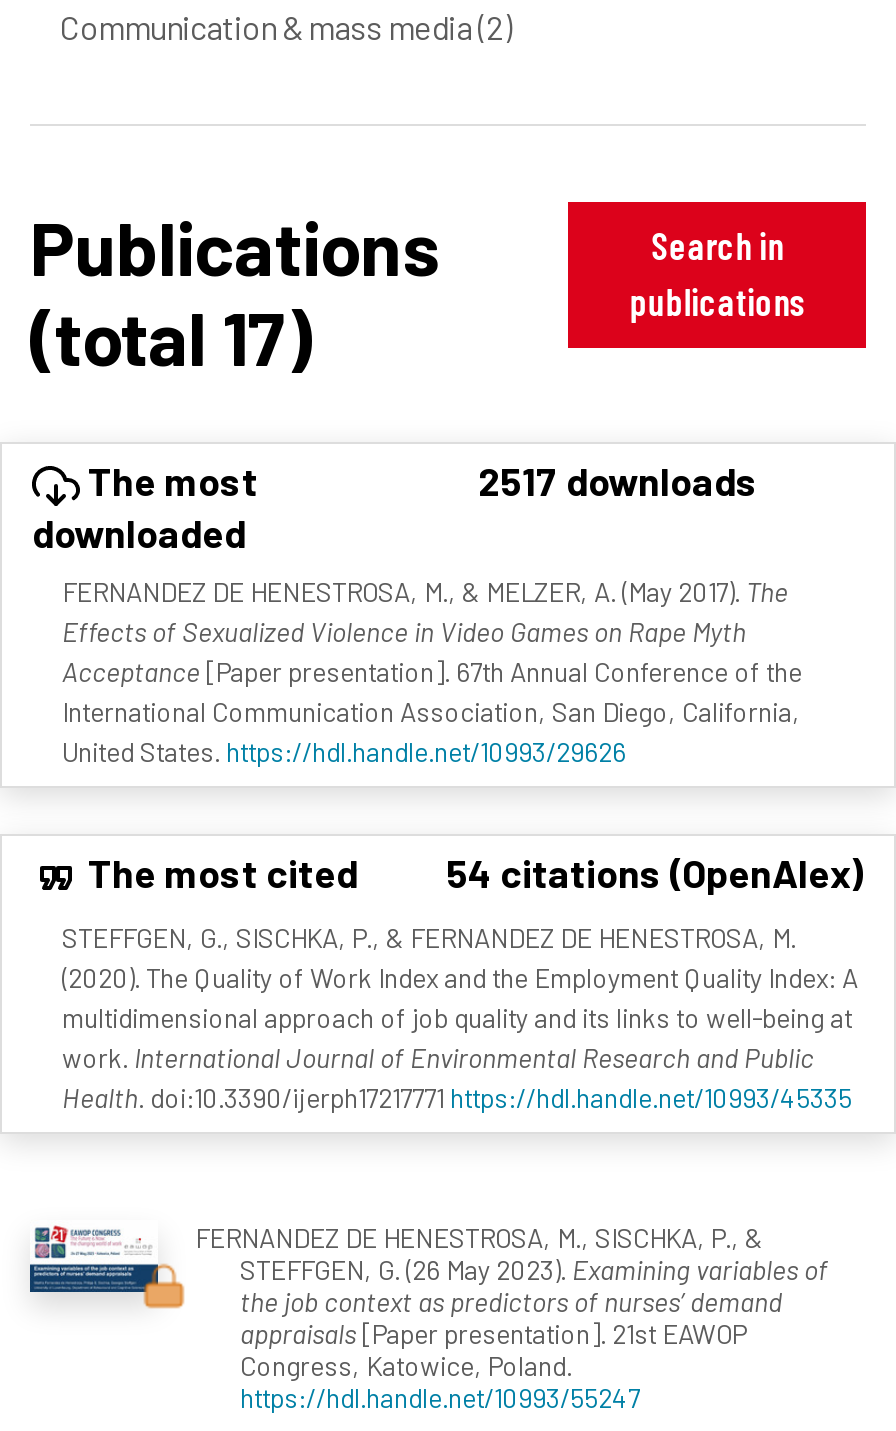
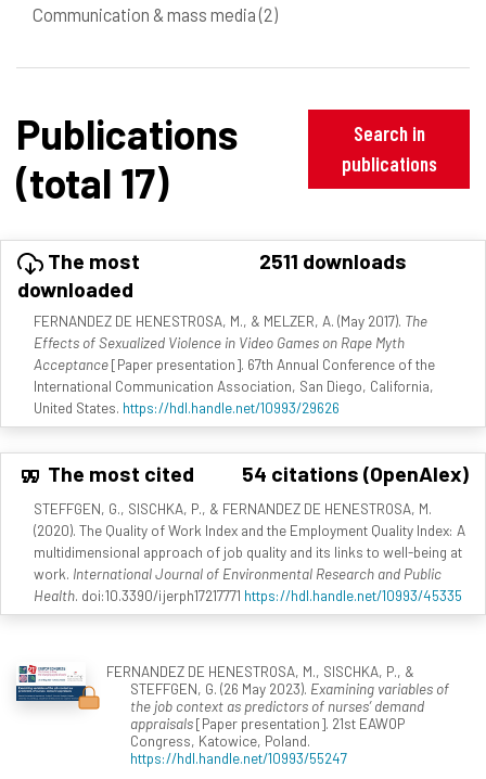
- 2517 downloads
+ 2511 downloads
